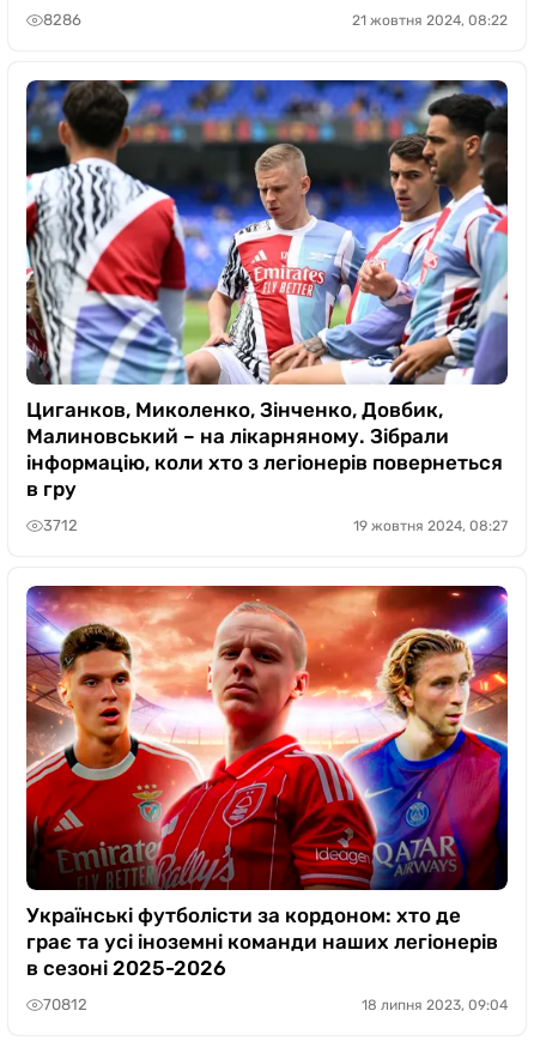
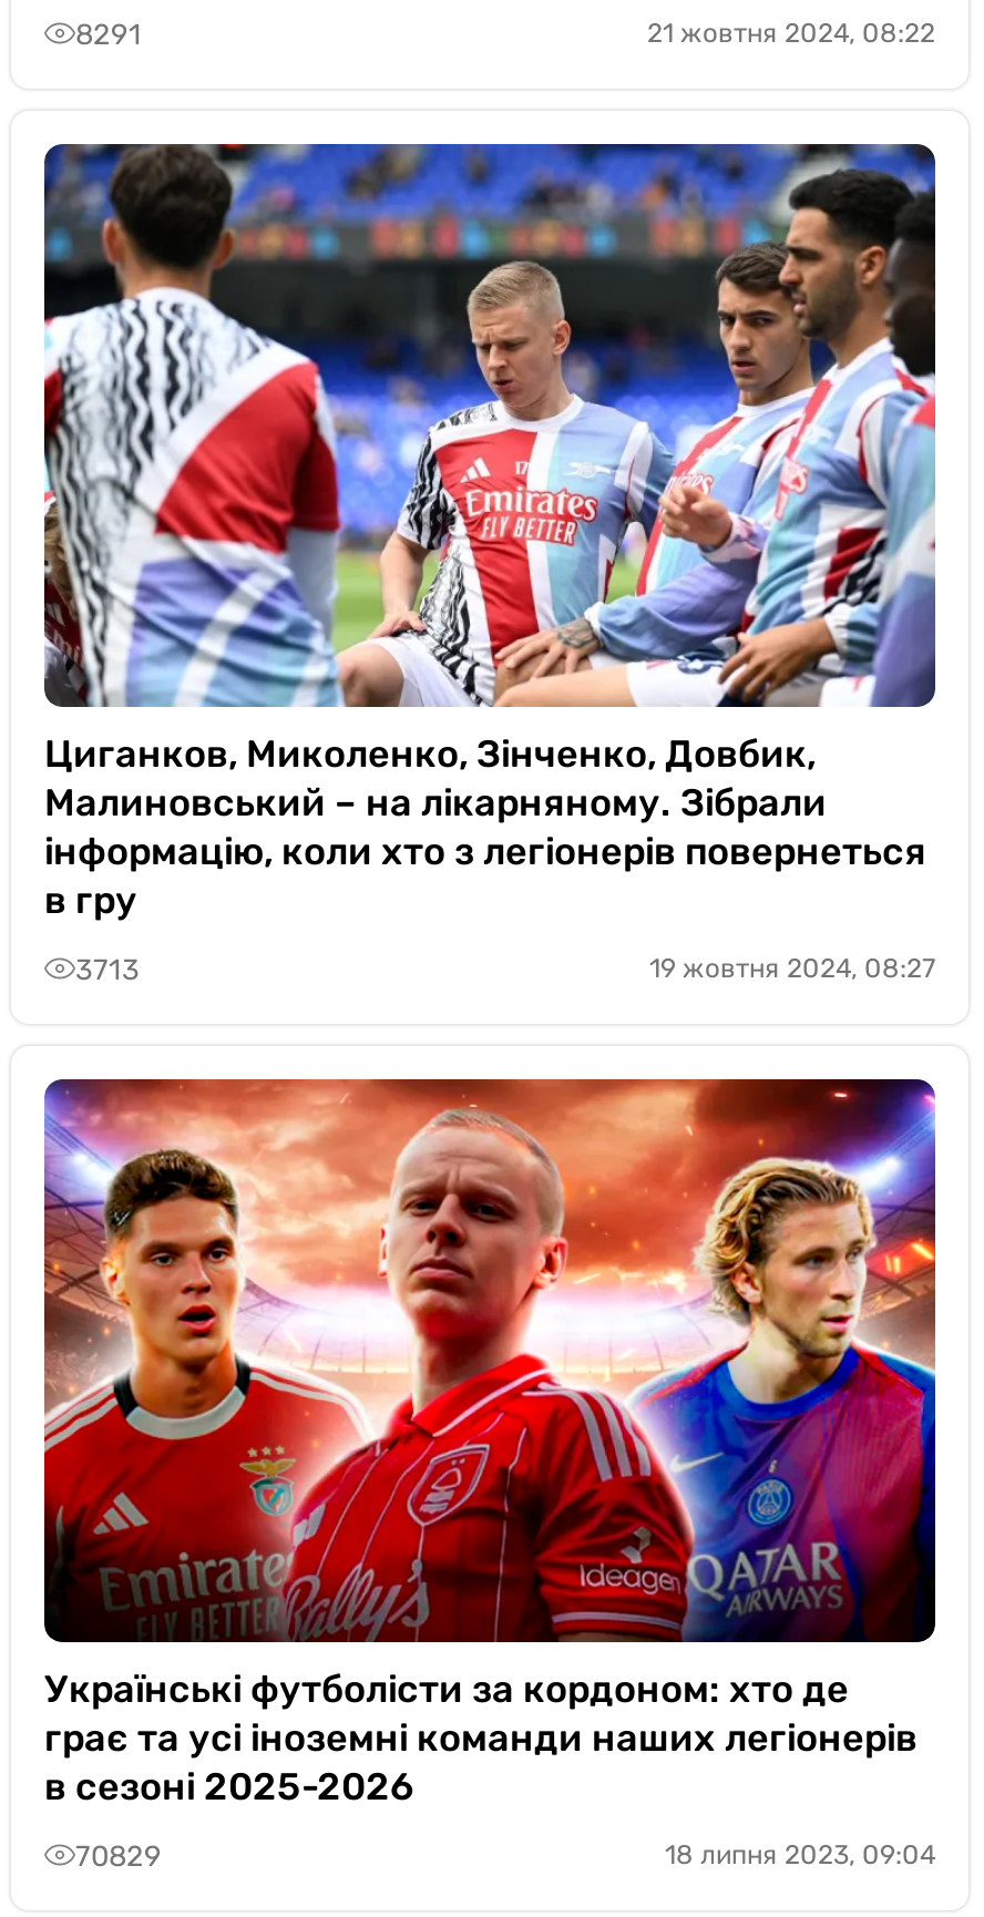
- 8286
+ 8291

- 3712
+ 3713

- 70812
+ 70829
